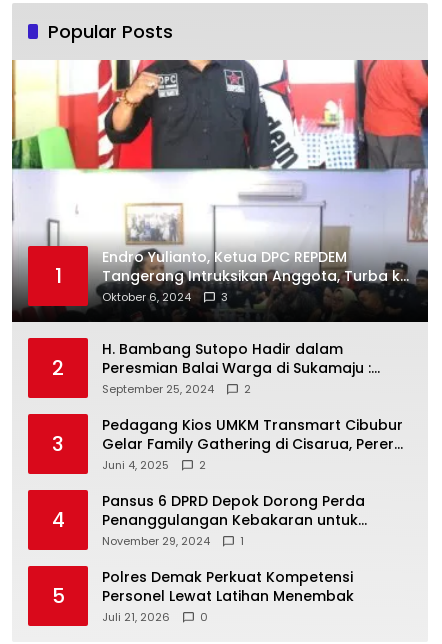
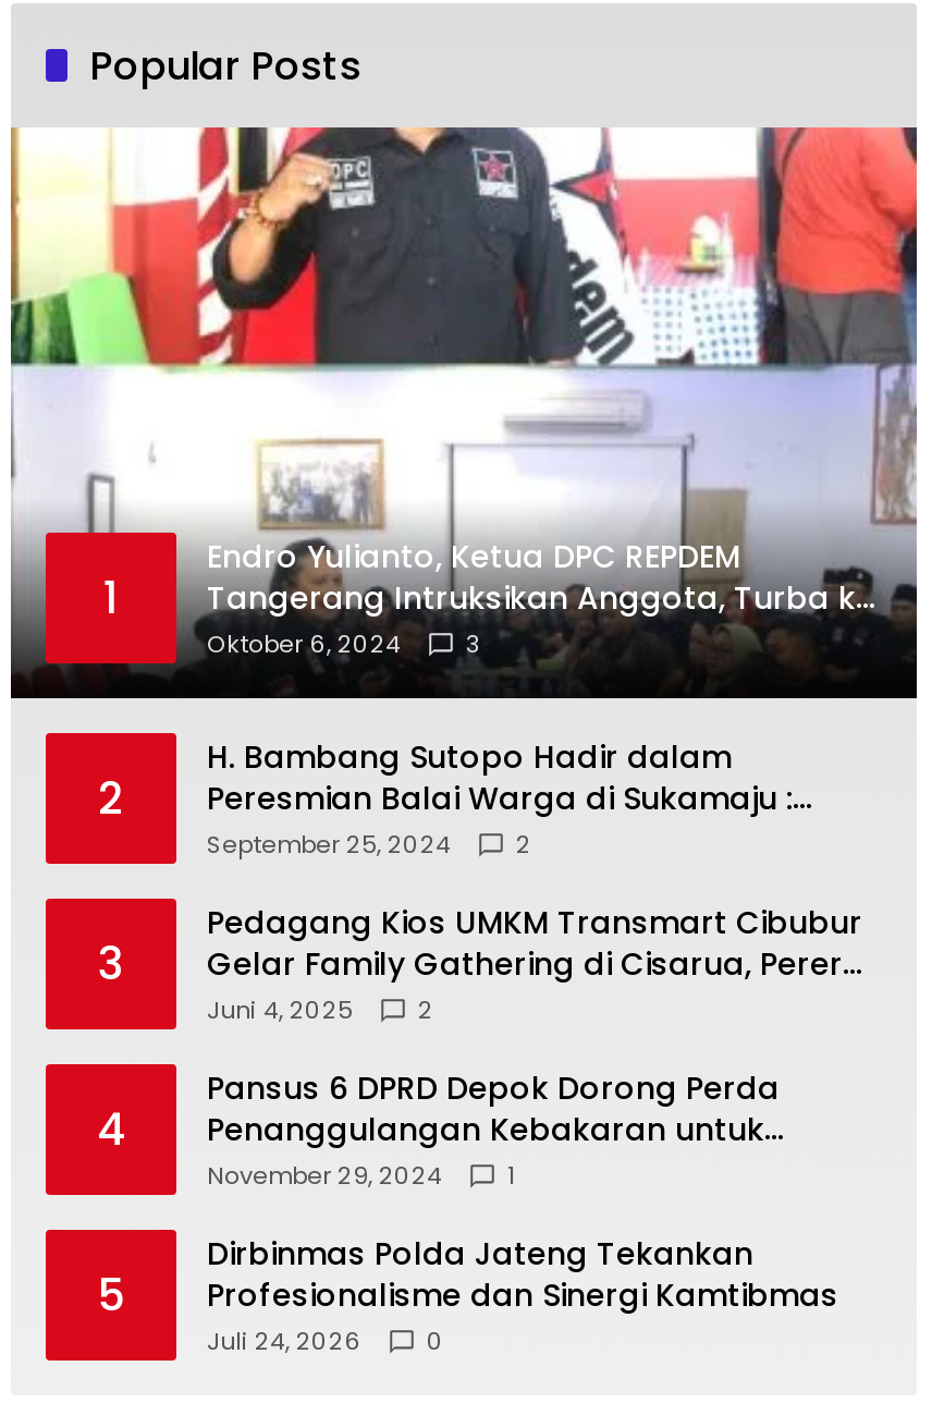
- Polres Demak Perkuat Kompetensi
- Personel Lewat Latihan Menembak
- Juli 21, 2026
+ Dirbinmas Polda Jateng Tekankan
+ Profesionalisme dan Sinergi Kamtibmas
+ Juli 24, 2026
